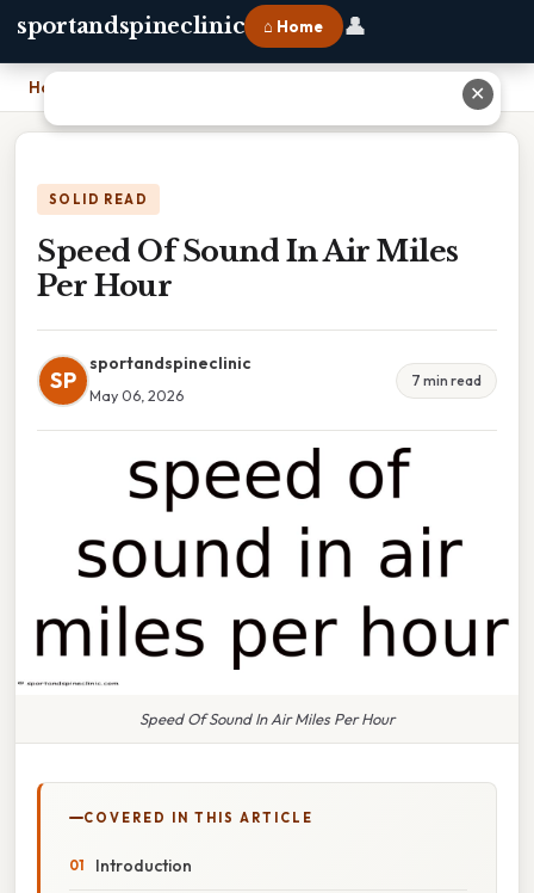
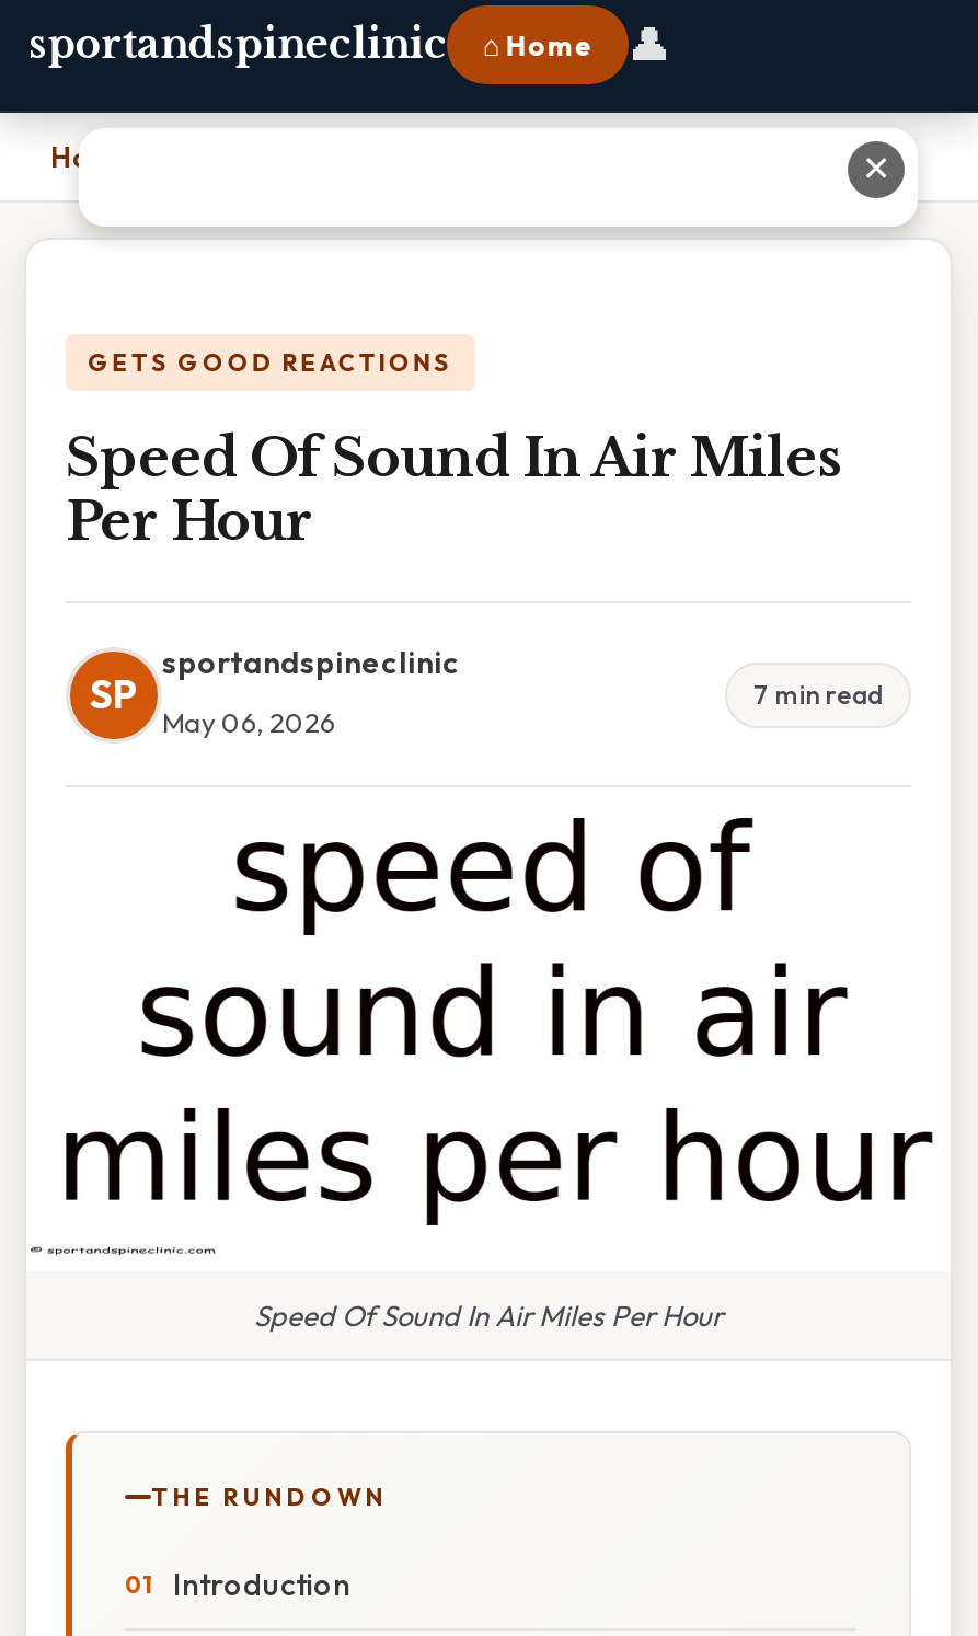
- SOLID READ
+ GETS GOOD REACTIONS

- COVERED IN THIS ARTICLE
+ THE RUNDOWN
